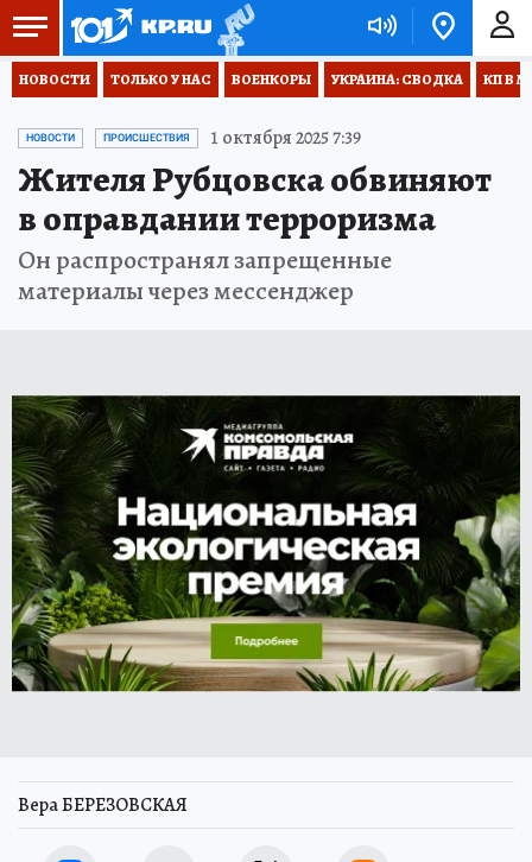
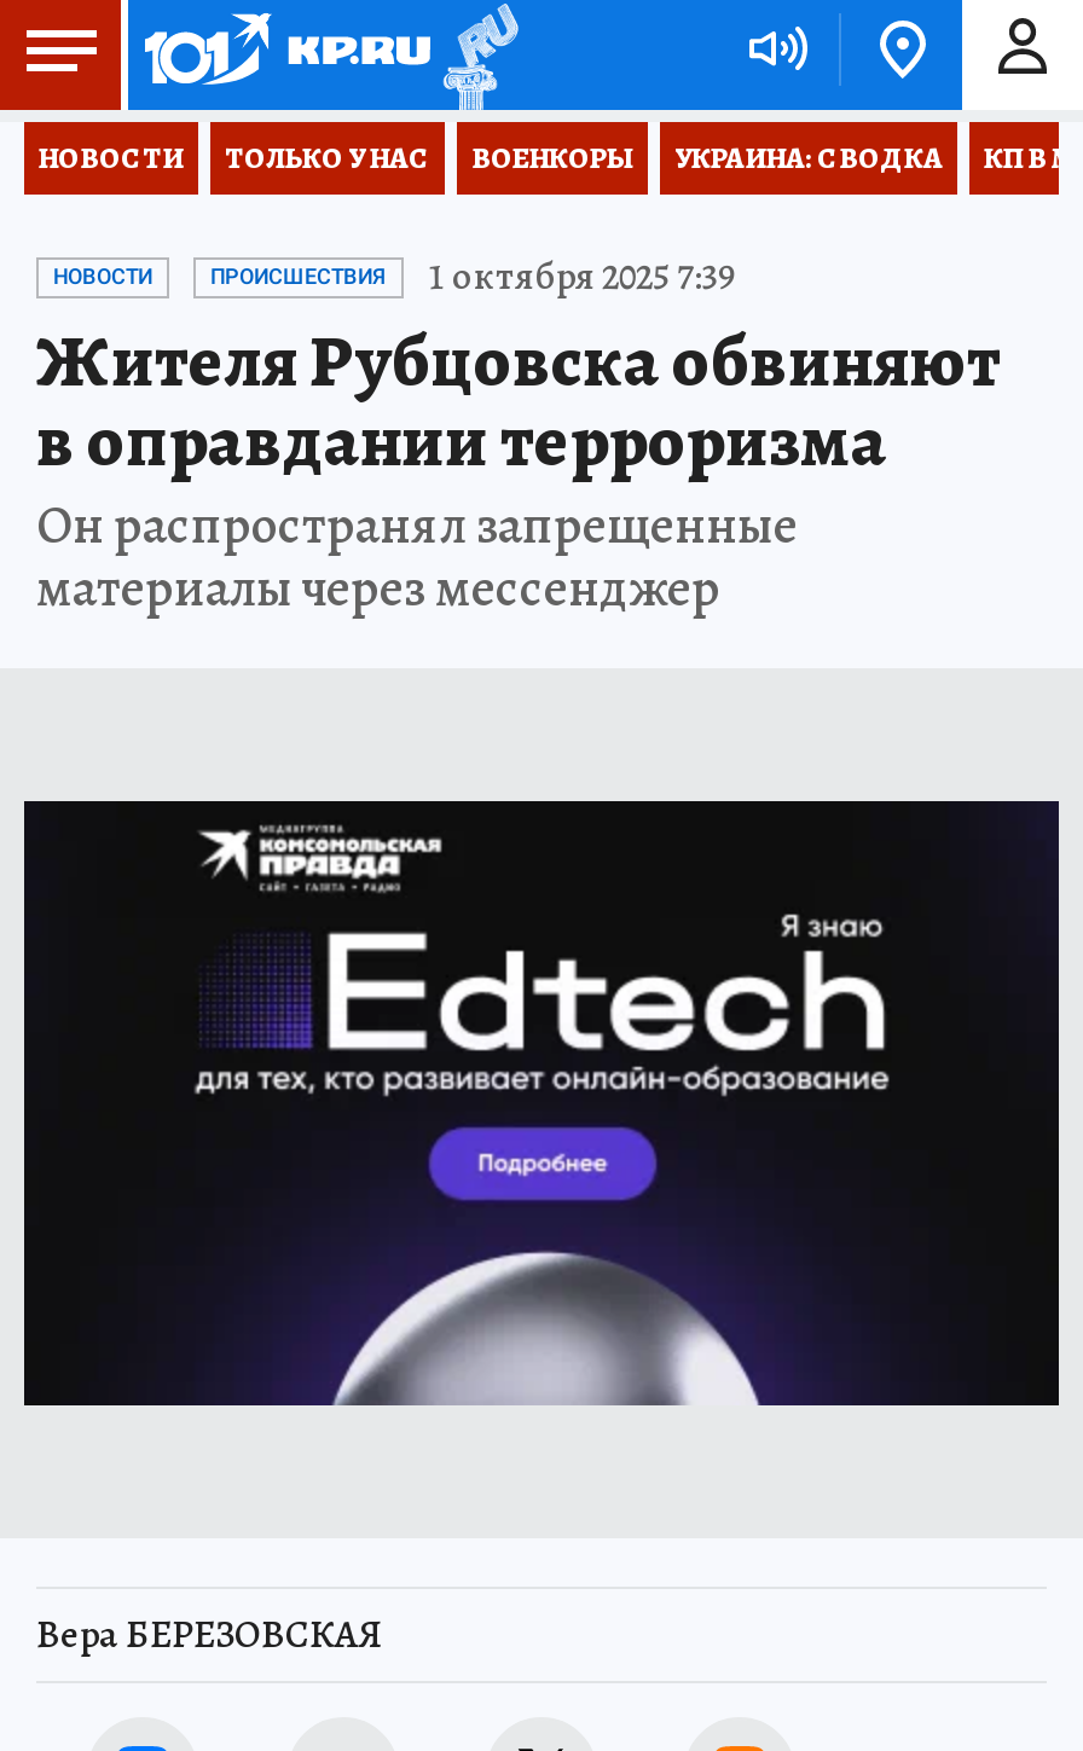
- [image]
+ [image]
